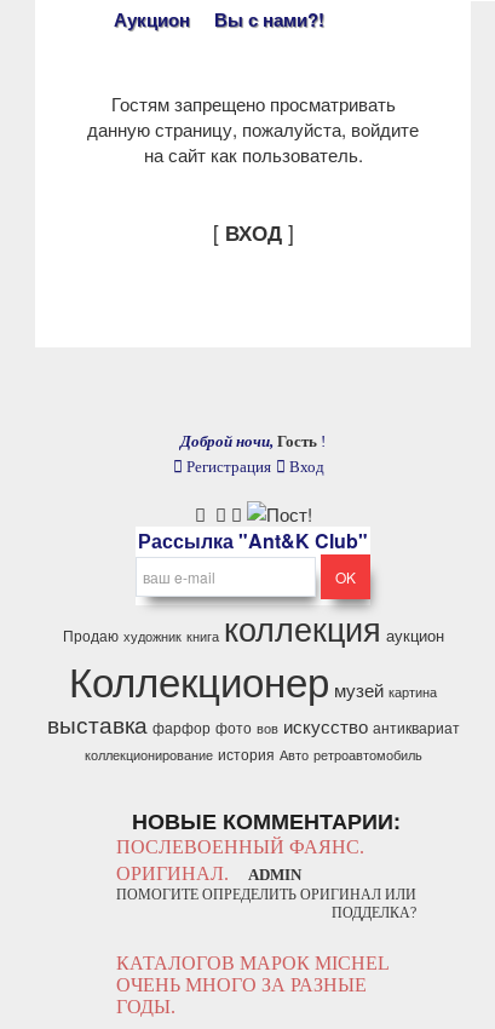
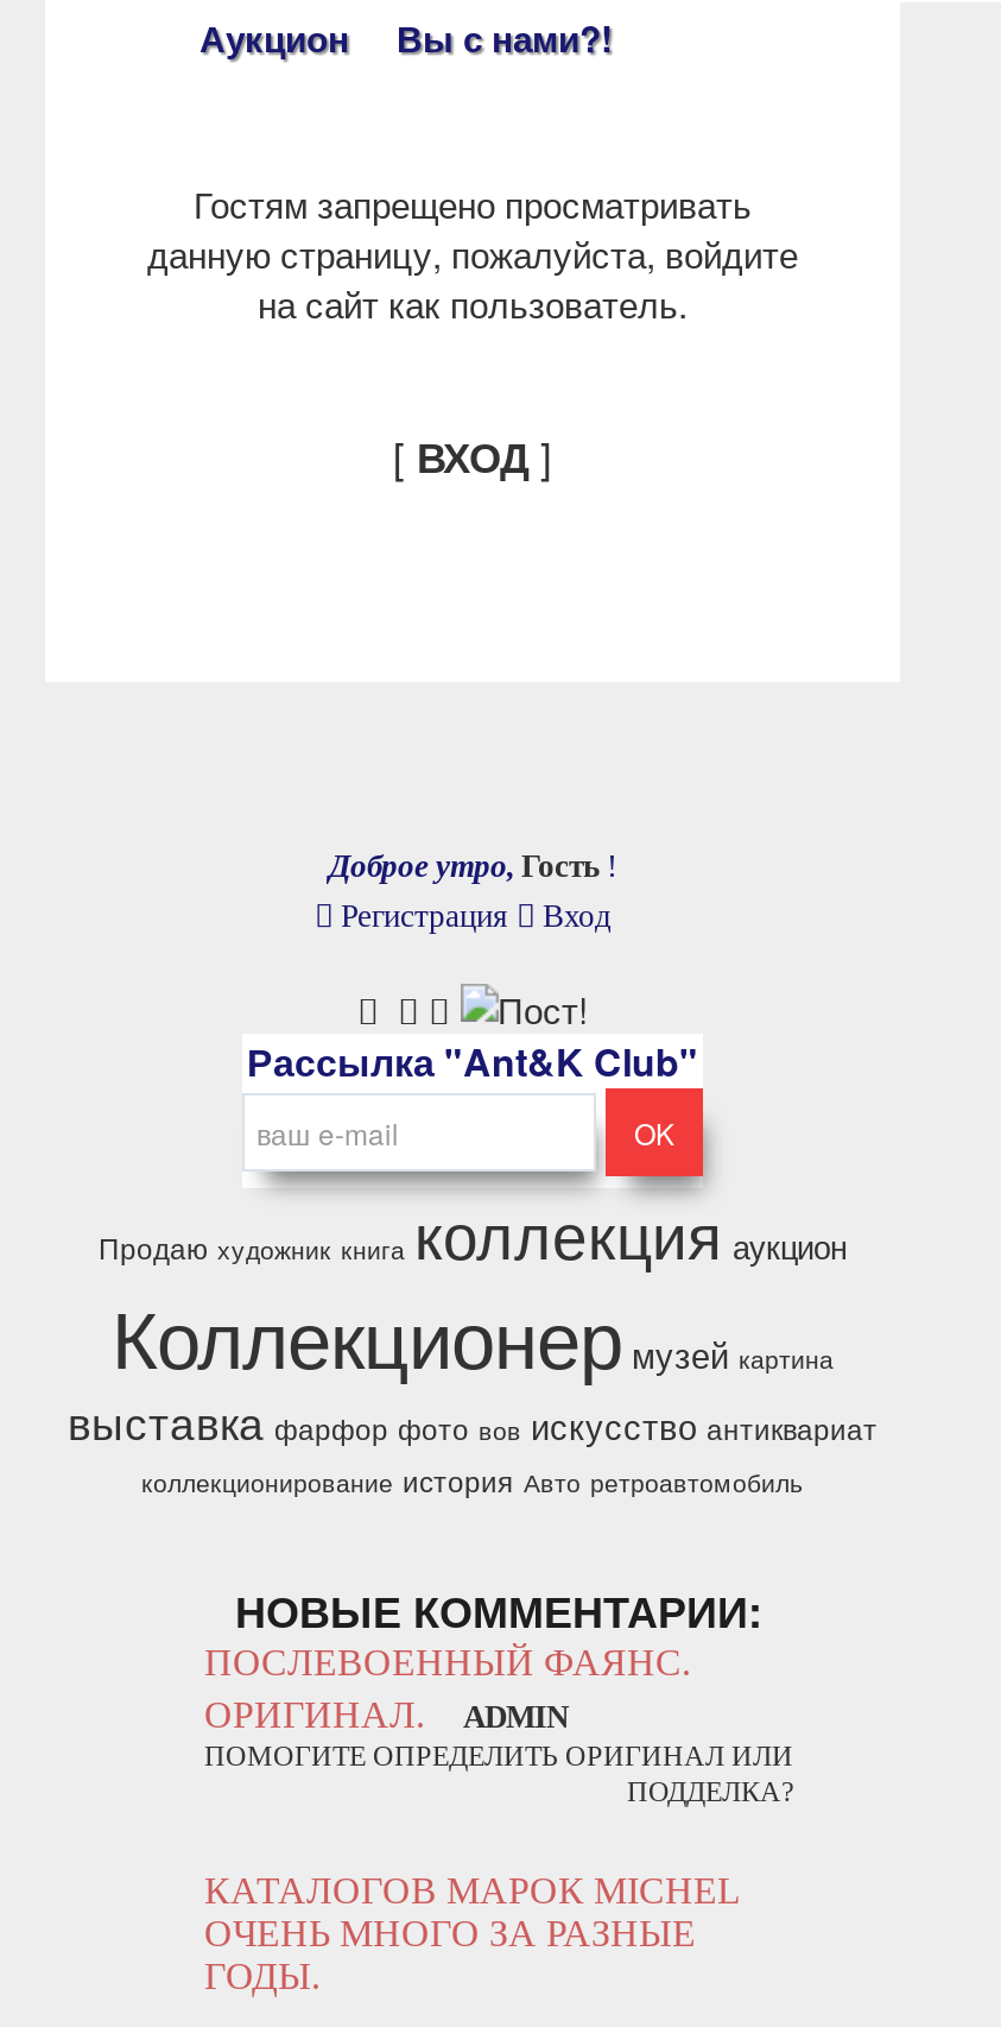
- Доброй ночи, Гость !
+ Доброе утро, Гость !
